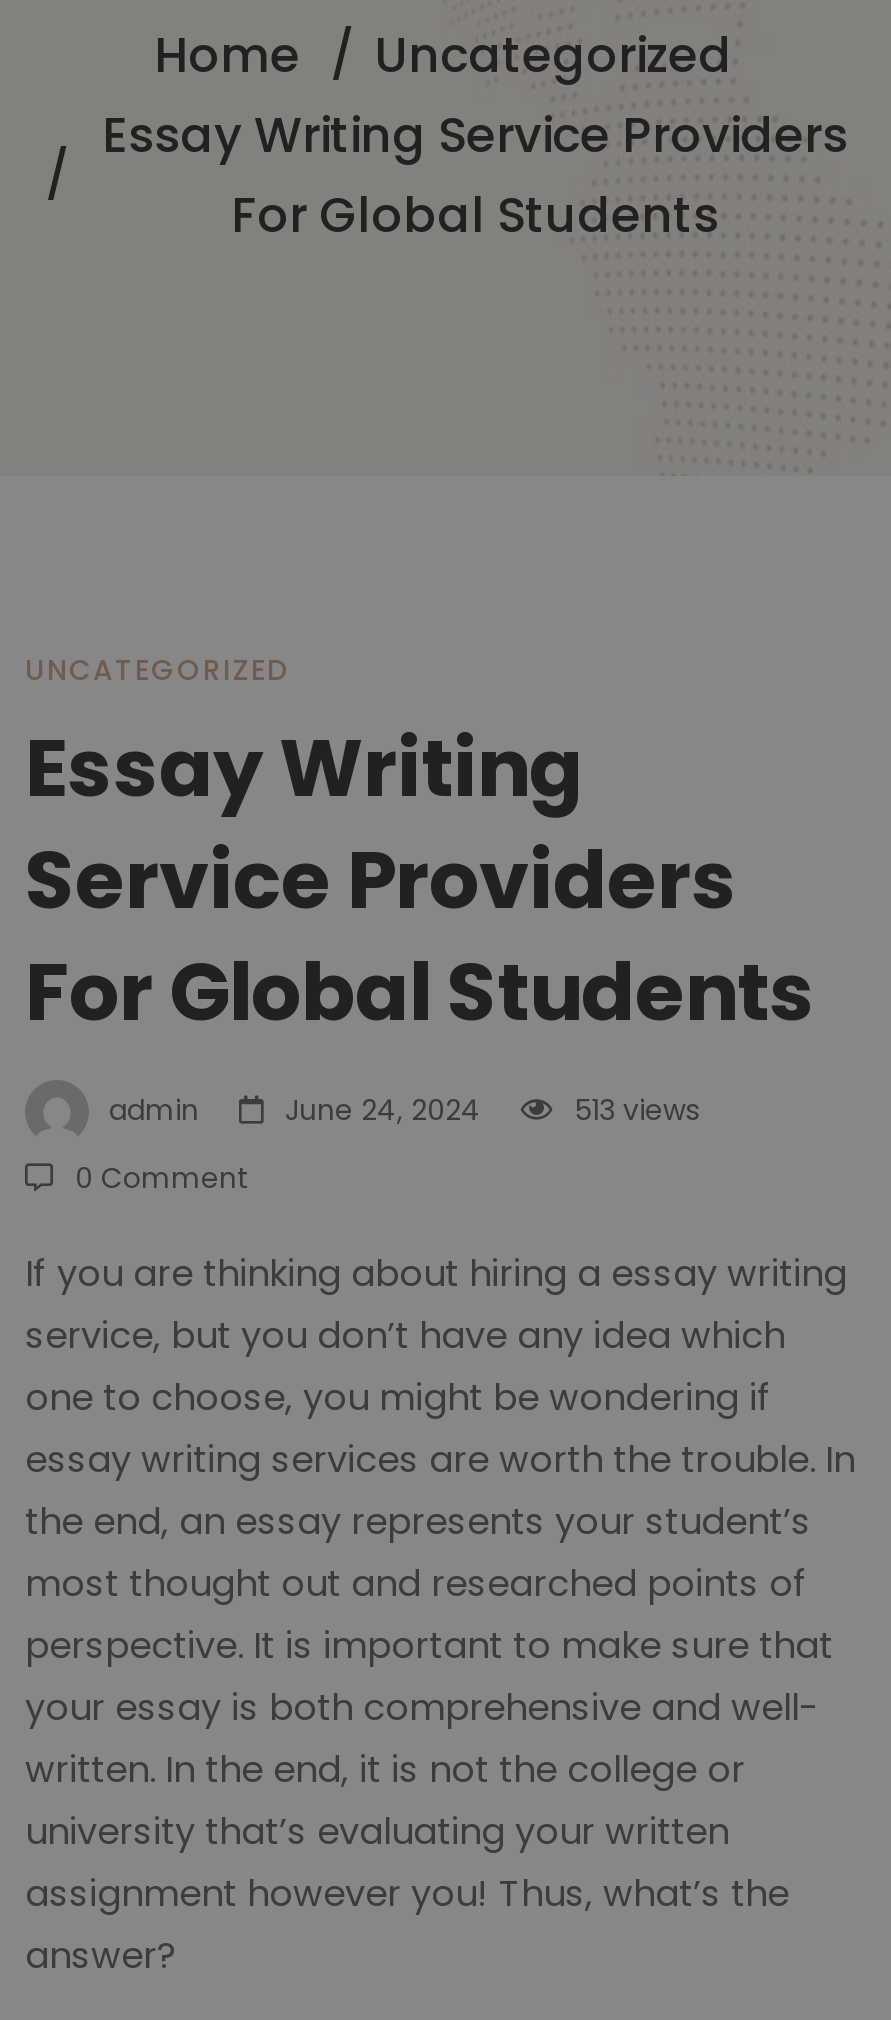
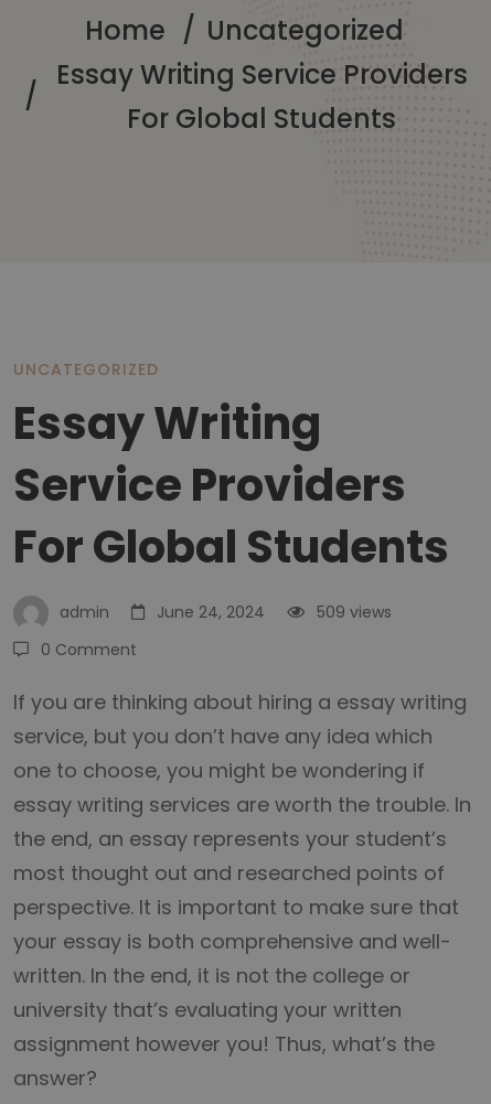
- 513 views
+ 509 views
